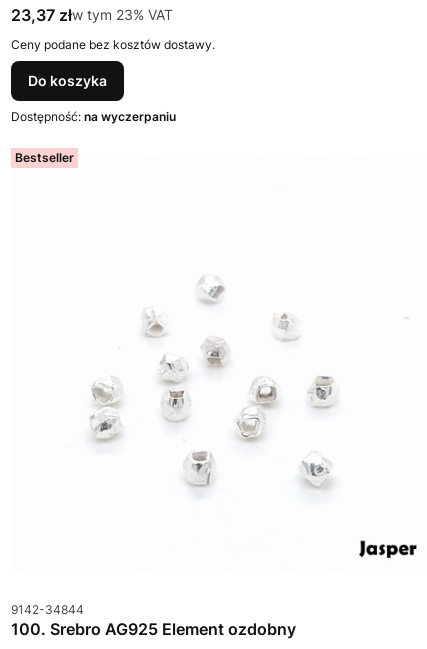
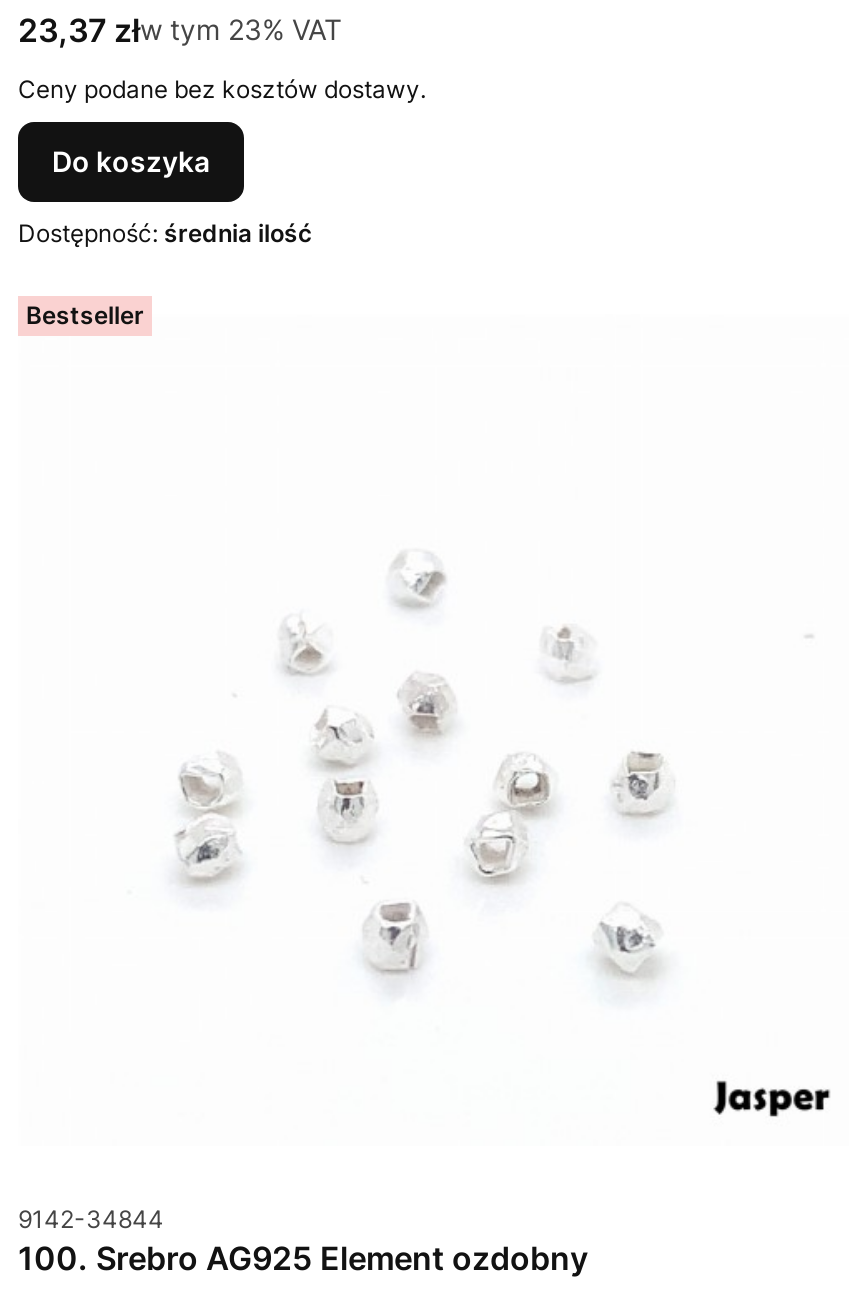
- Dostępność: na wyczerpaniu
+ Dostępność: średnia ilość
